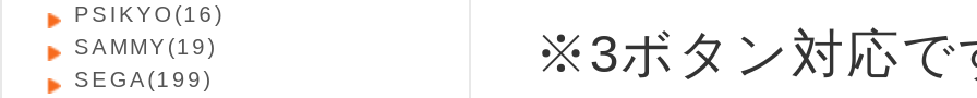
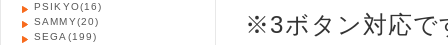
- SAMMY (19)
+ SAMMY (20)
